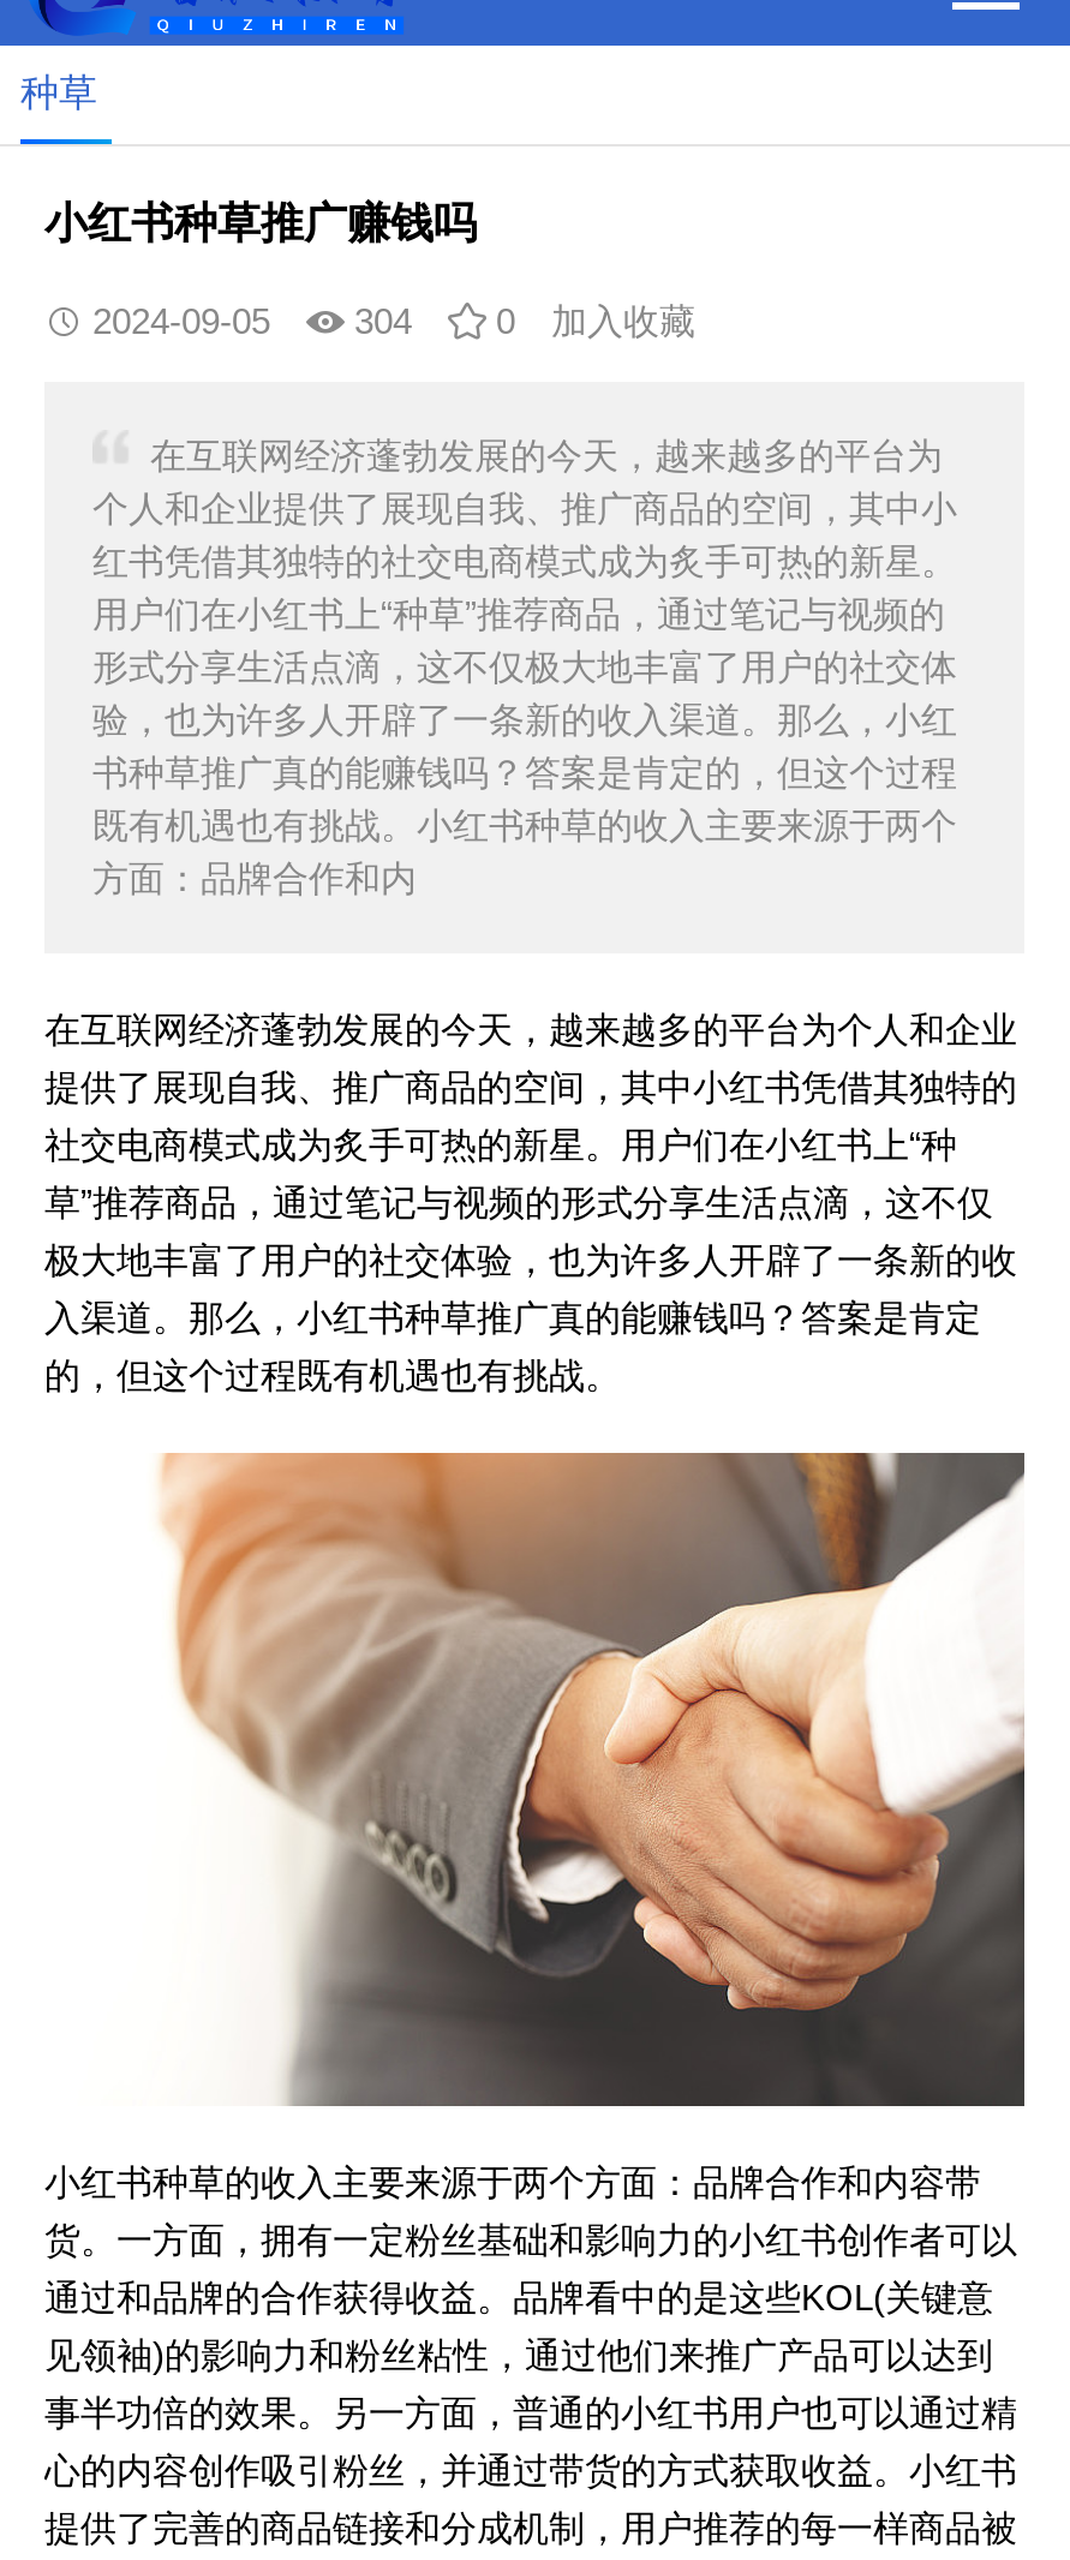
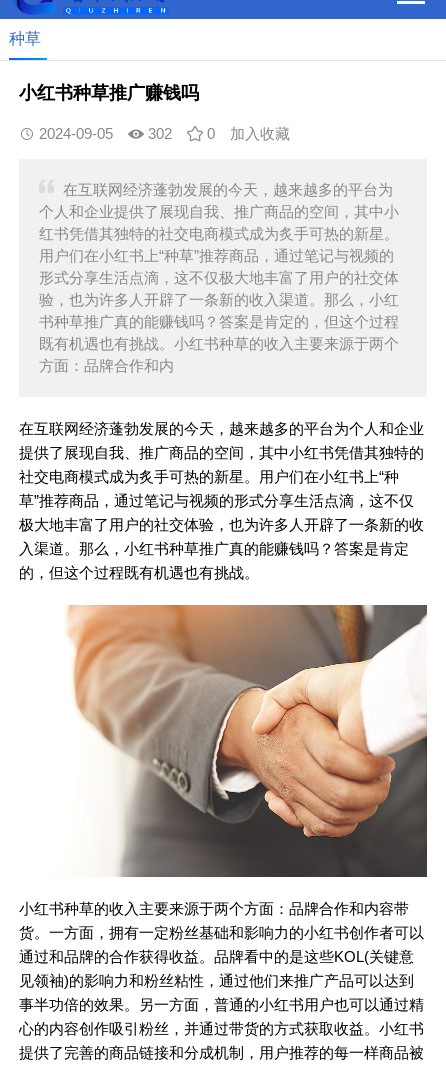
- 304
+ 302
